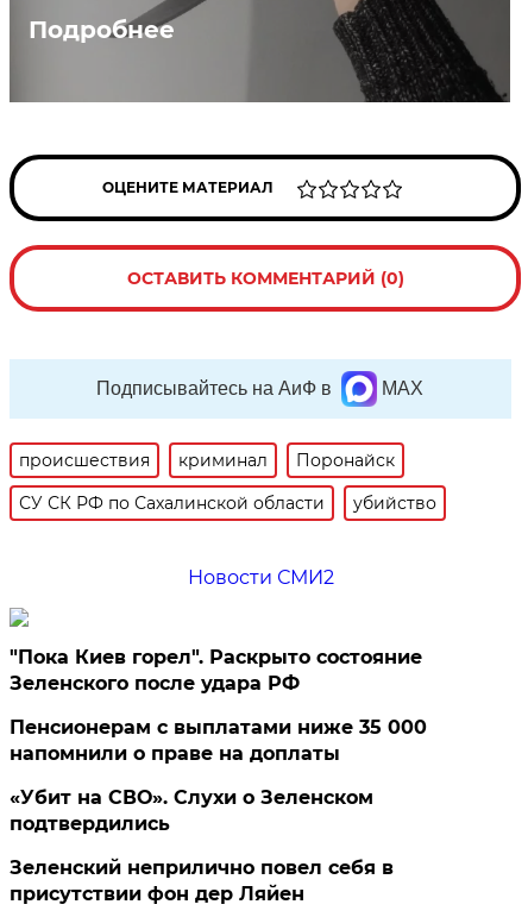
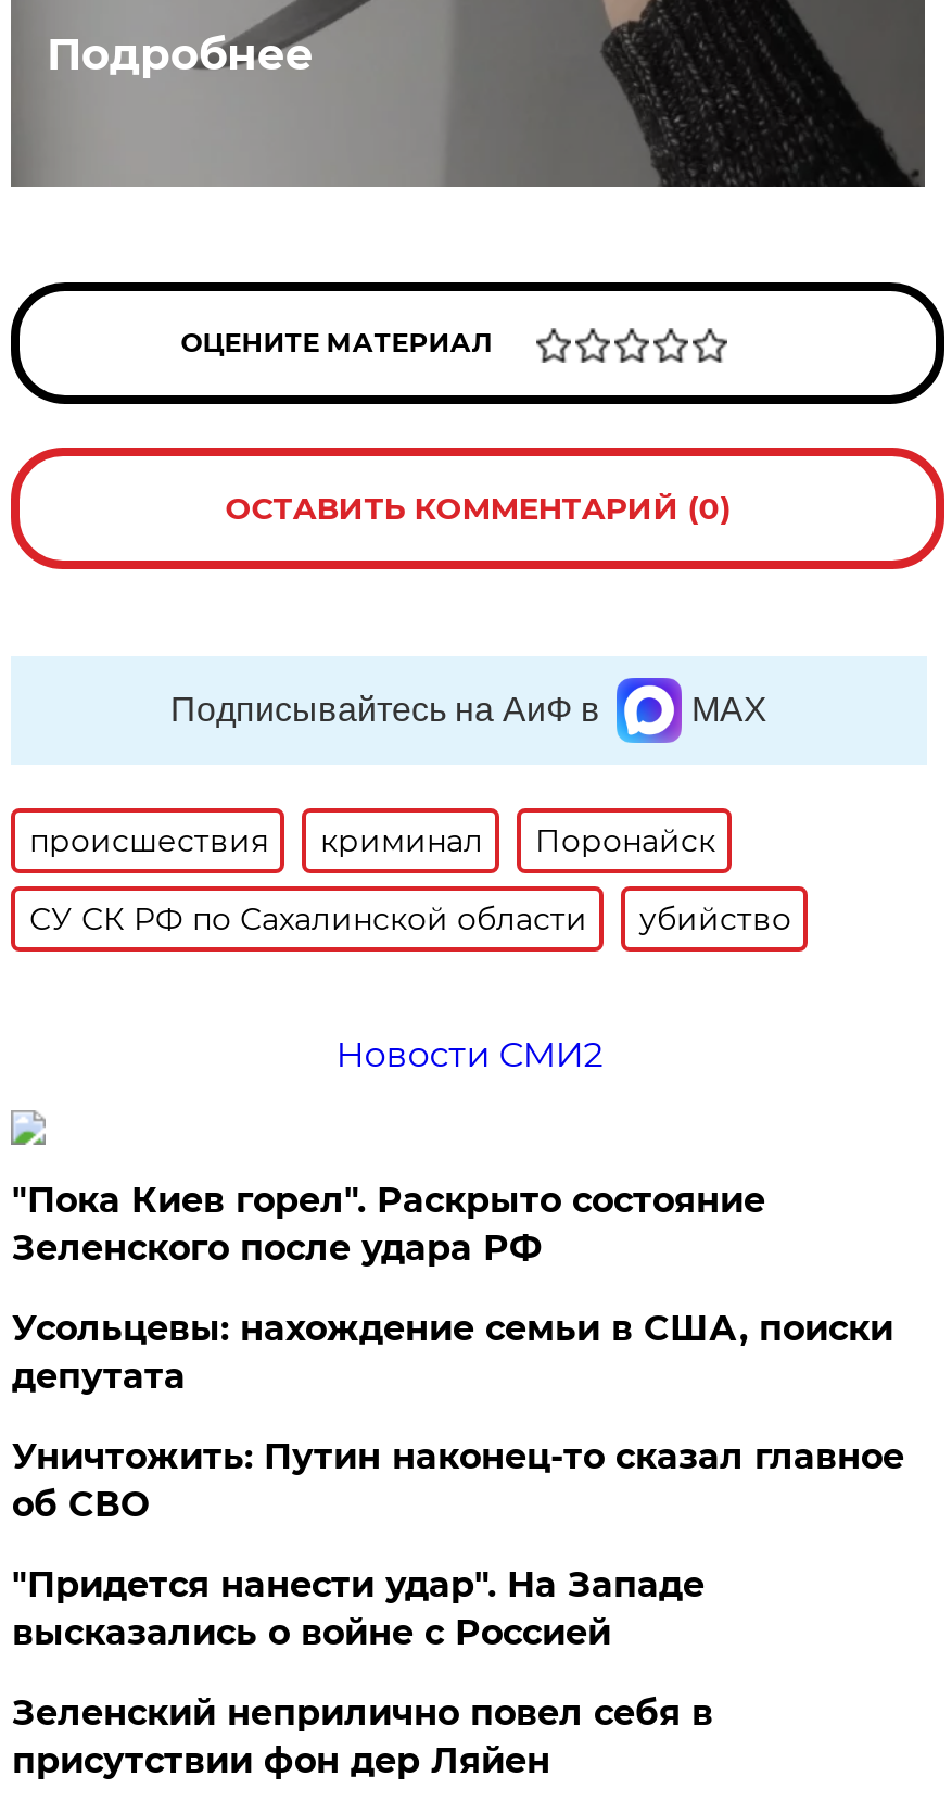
- Пенсионерам с выплатами ниже 35 000
- напомнили о праве на доплаты
- «Убит на СВО». Слухи о Зеленском
- подтвердились
+ Усольцевы: нахождение семьи в США, поиски
+ депутата
+ Уничтожить: Путин наконец-то сказал главное
+ об СВО
+ "Придется нанести удар". На Западе
+ высказались о войне с Россией
